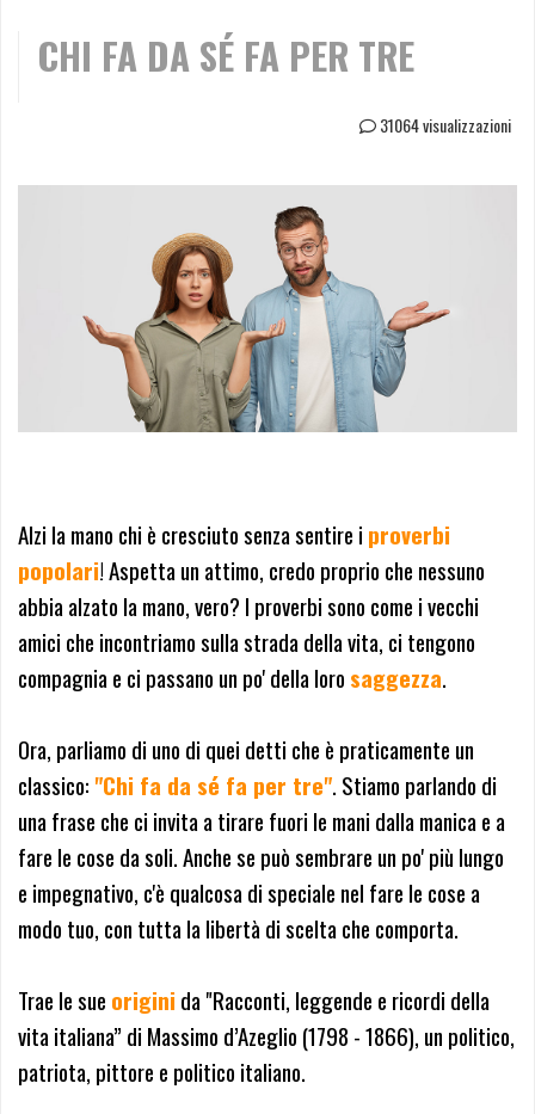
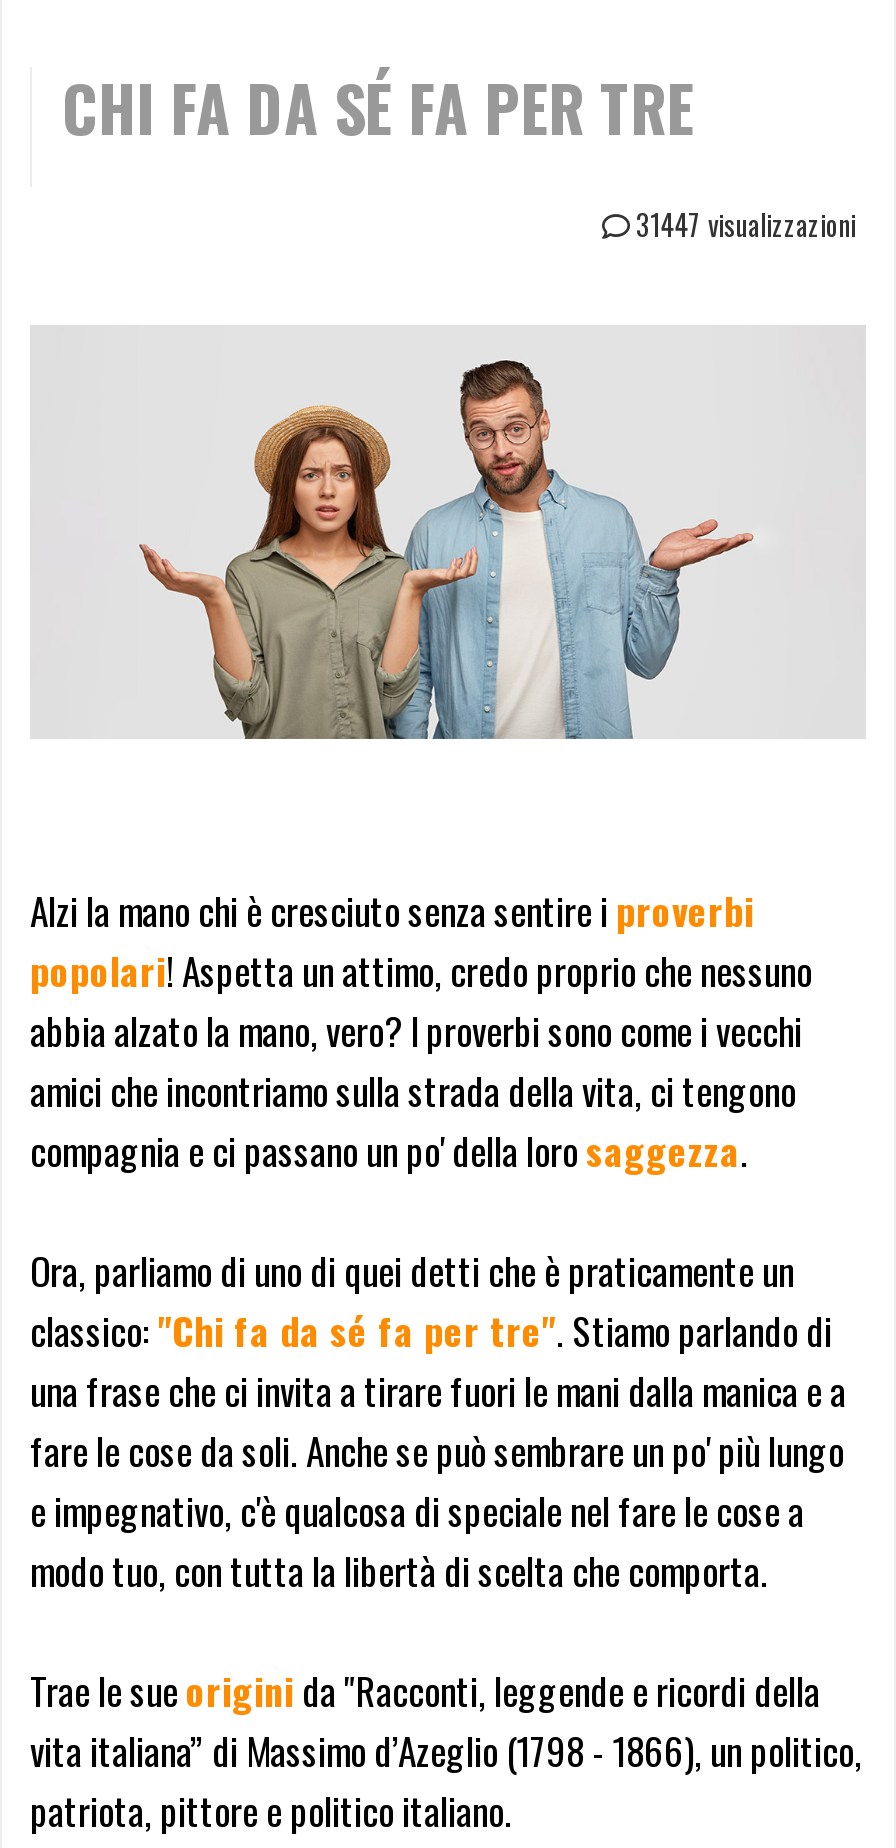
- 31064 visualizzazioni
+ 31447 visualizzazioni
